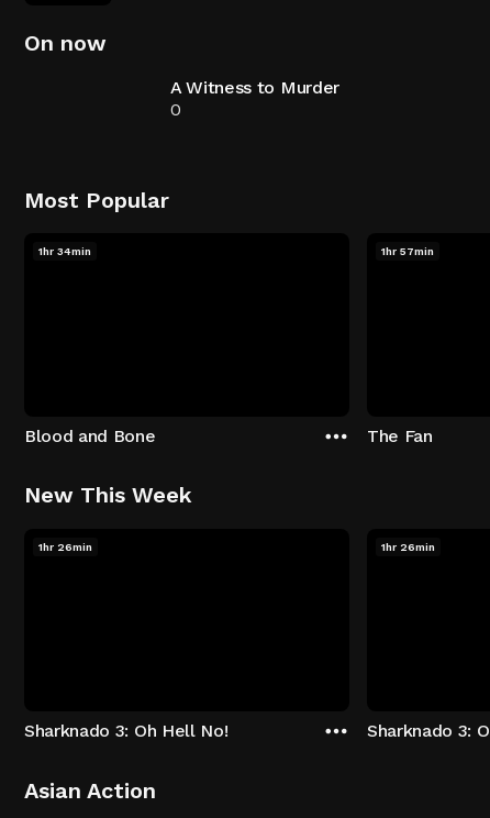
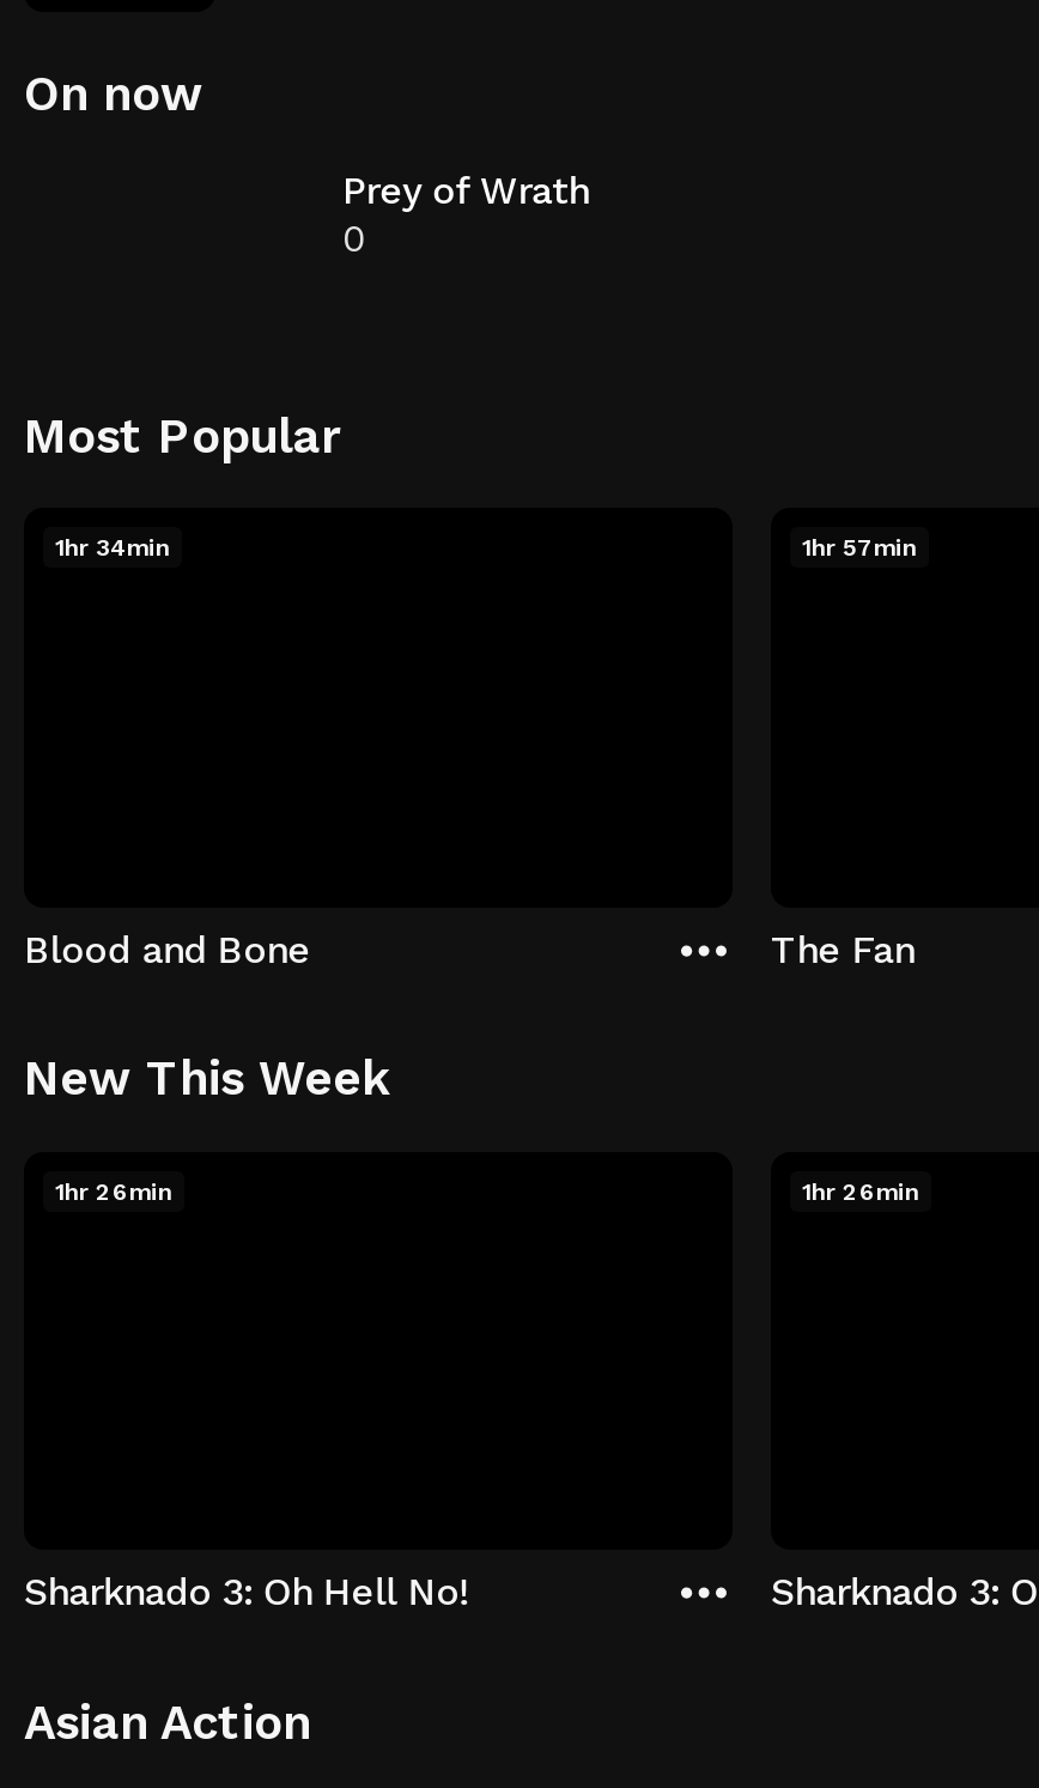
- A Witness to Murder
+ Prey of Wrath
